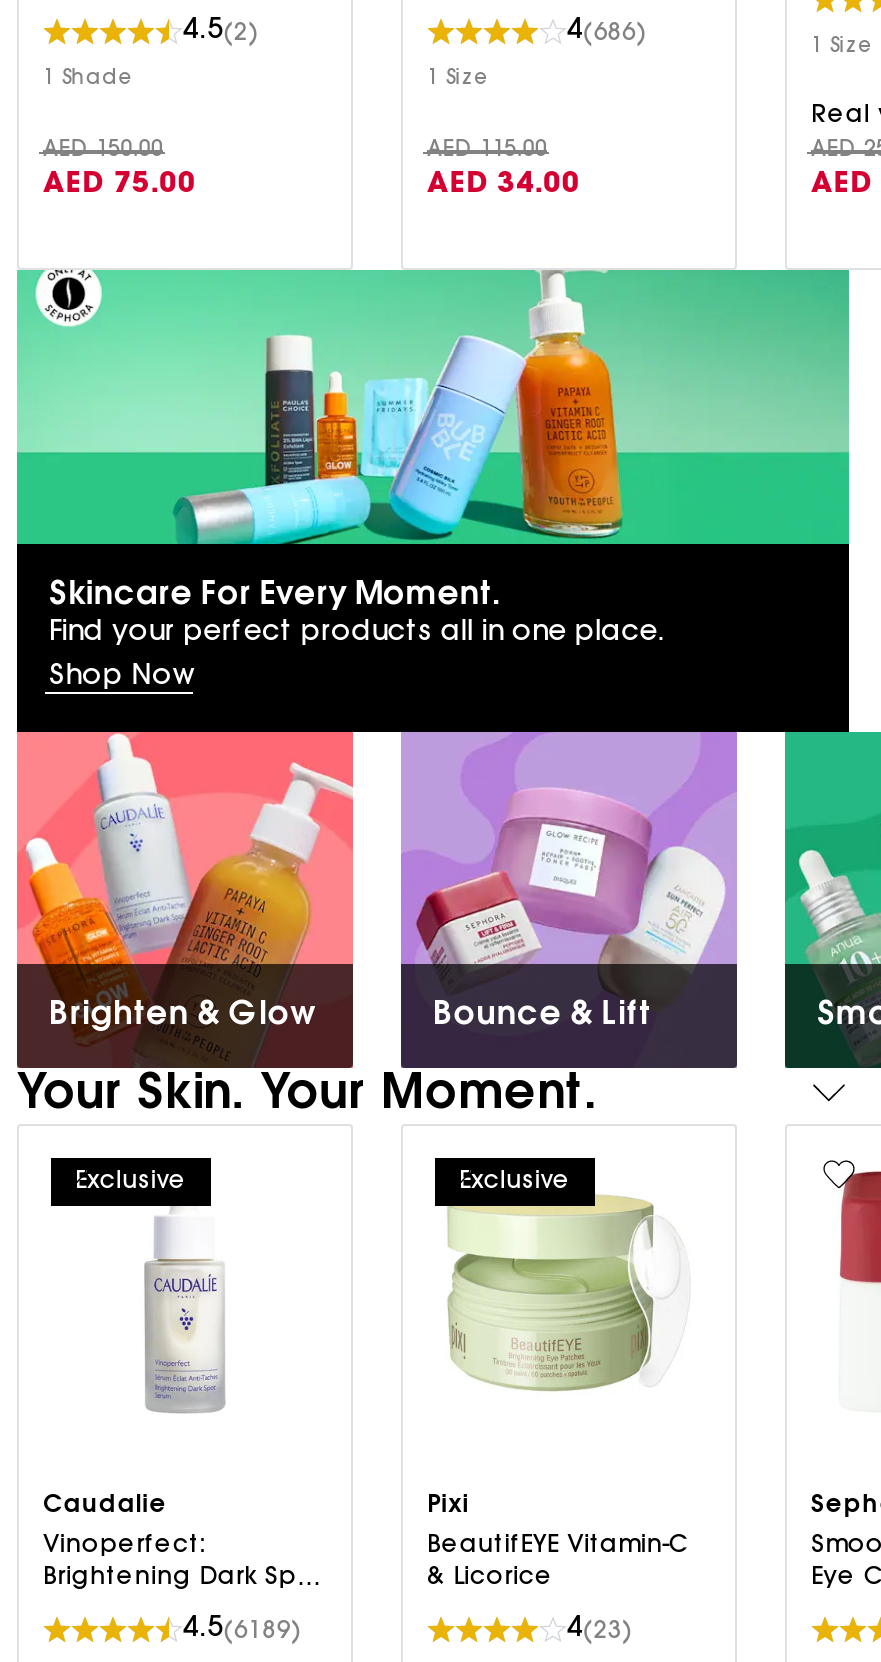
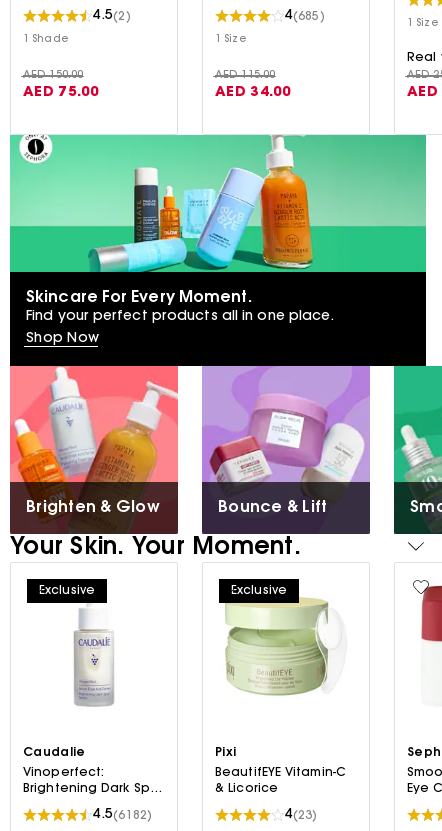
- 4(686)
+ 4(685)

- 4.5(6189)
+ 4.5(6182)
